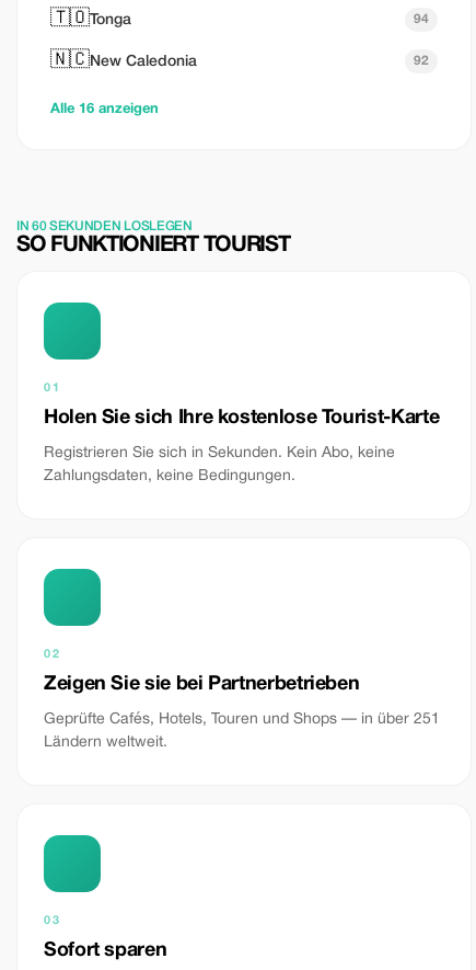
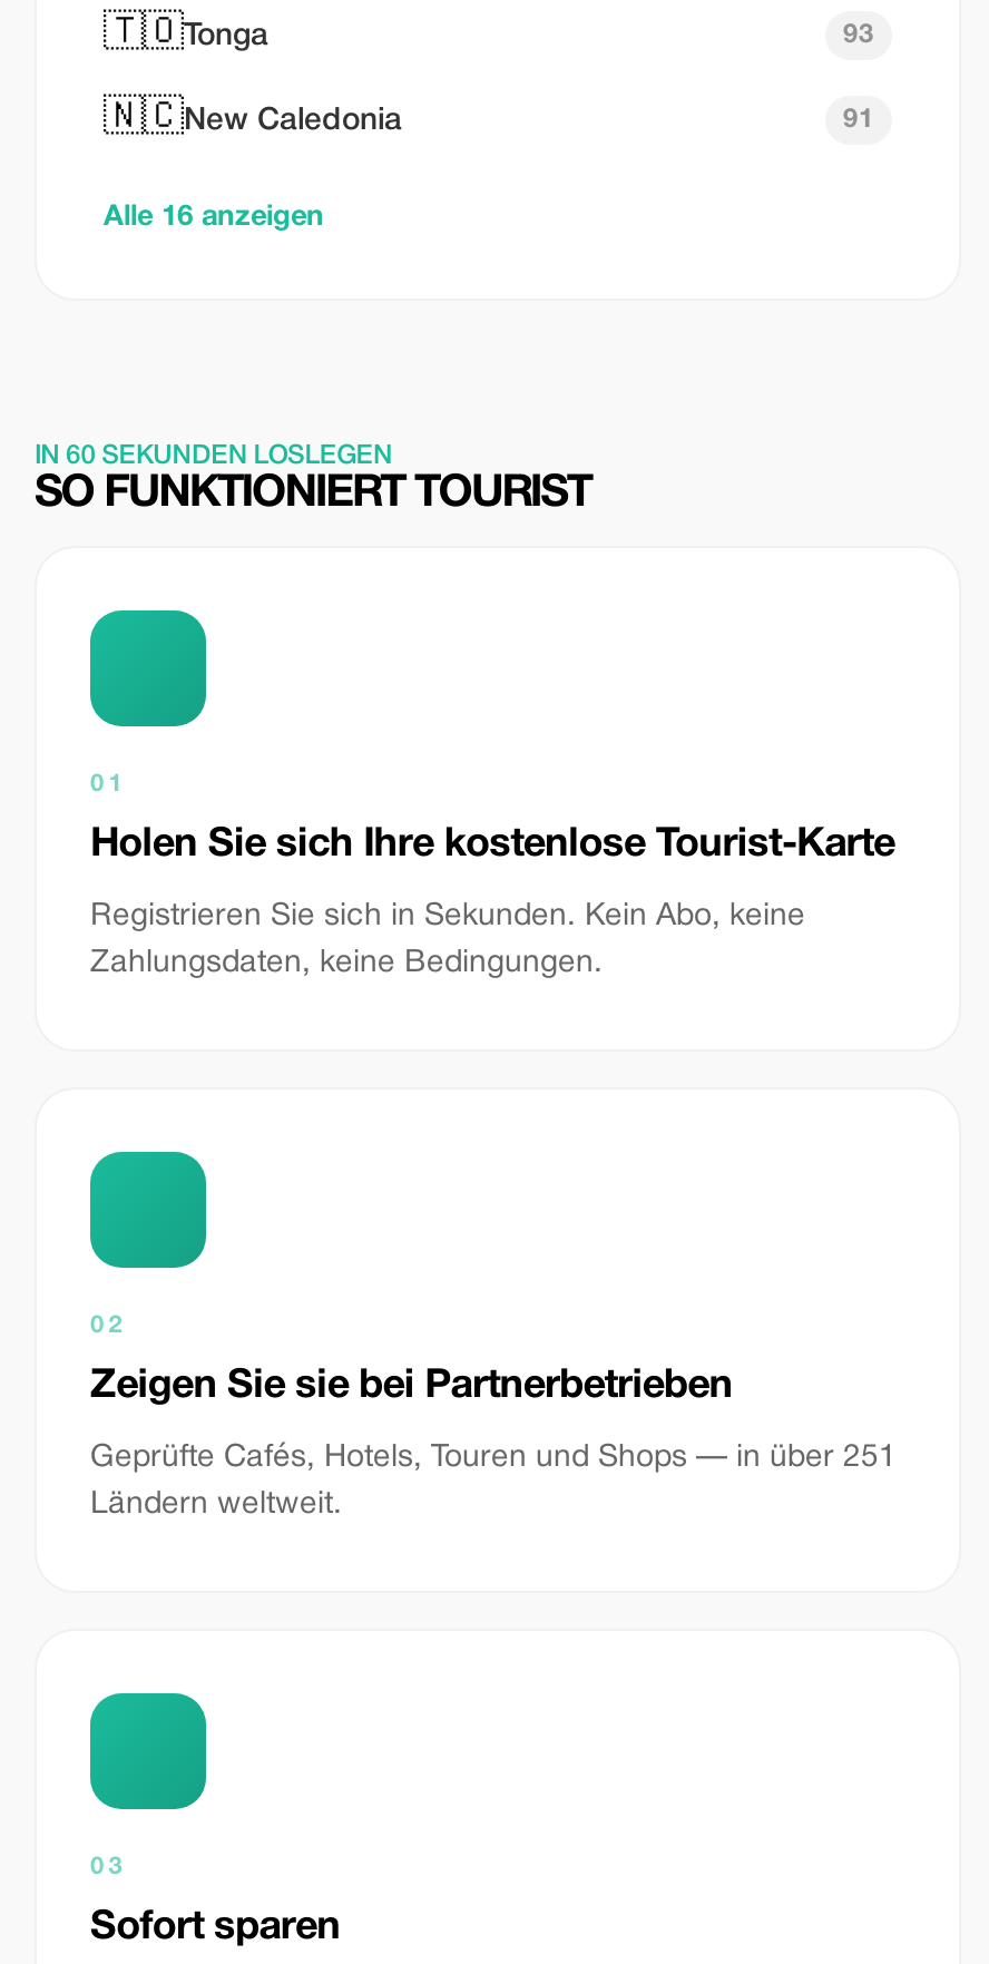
- 94
+ 93

- 92
+ 91
